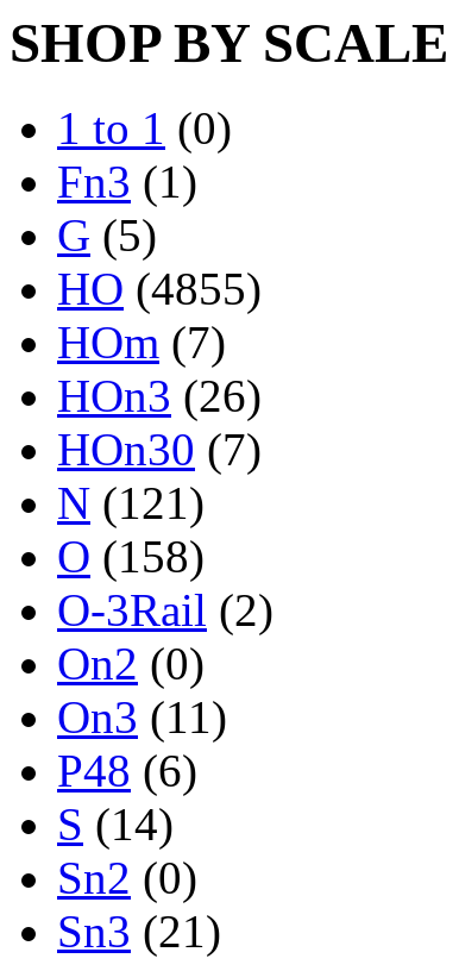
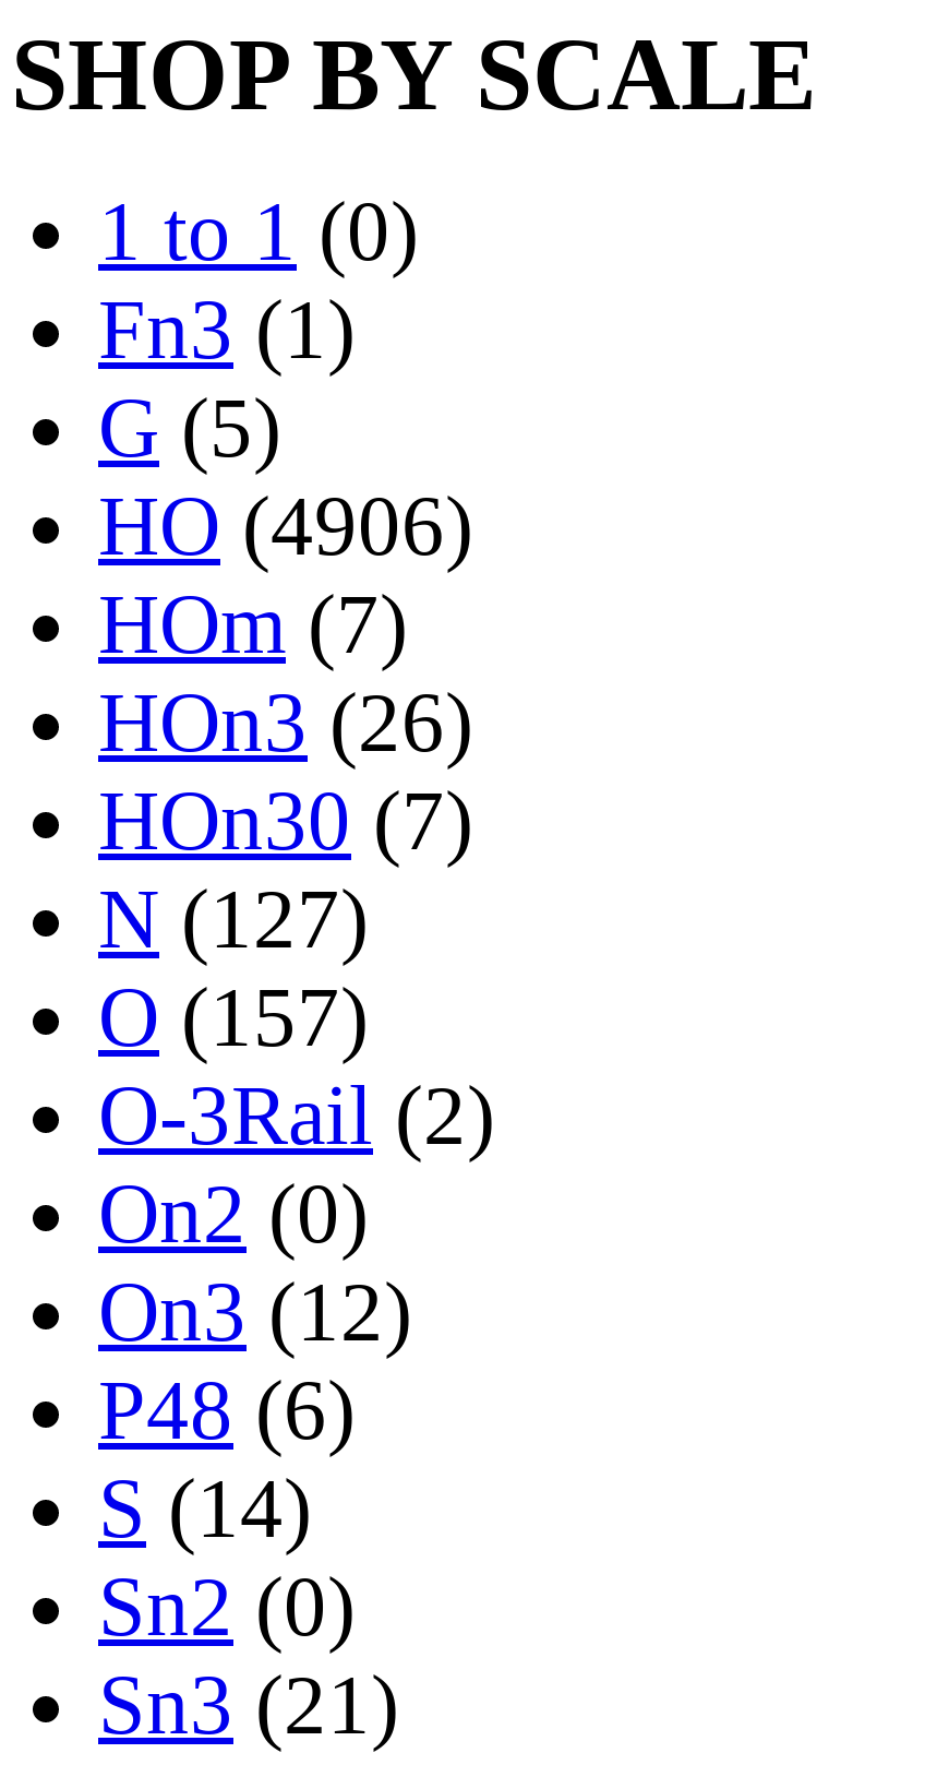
- HO (4855)
+ HO (4906)

- N (121)
+ N (127)

- O (158)
+ O (157)

- On3 (11)
+ On3 (12)
